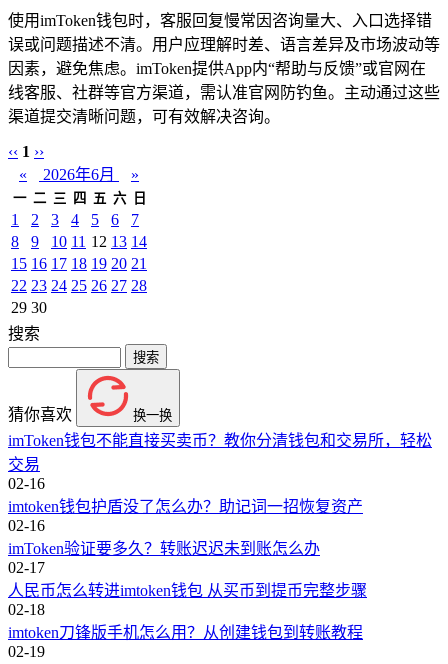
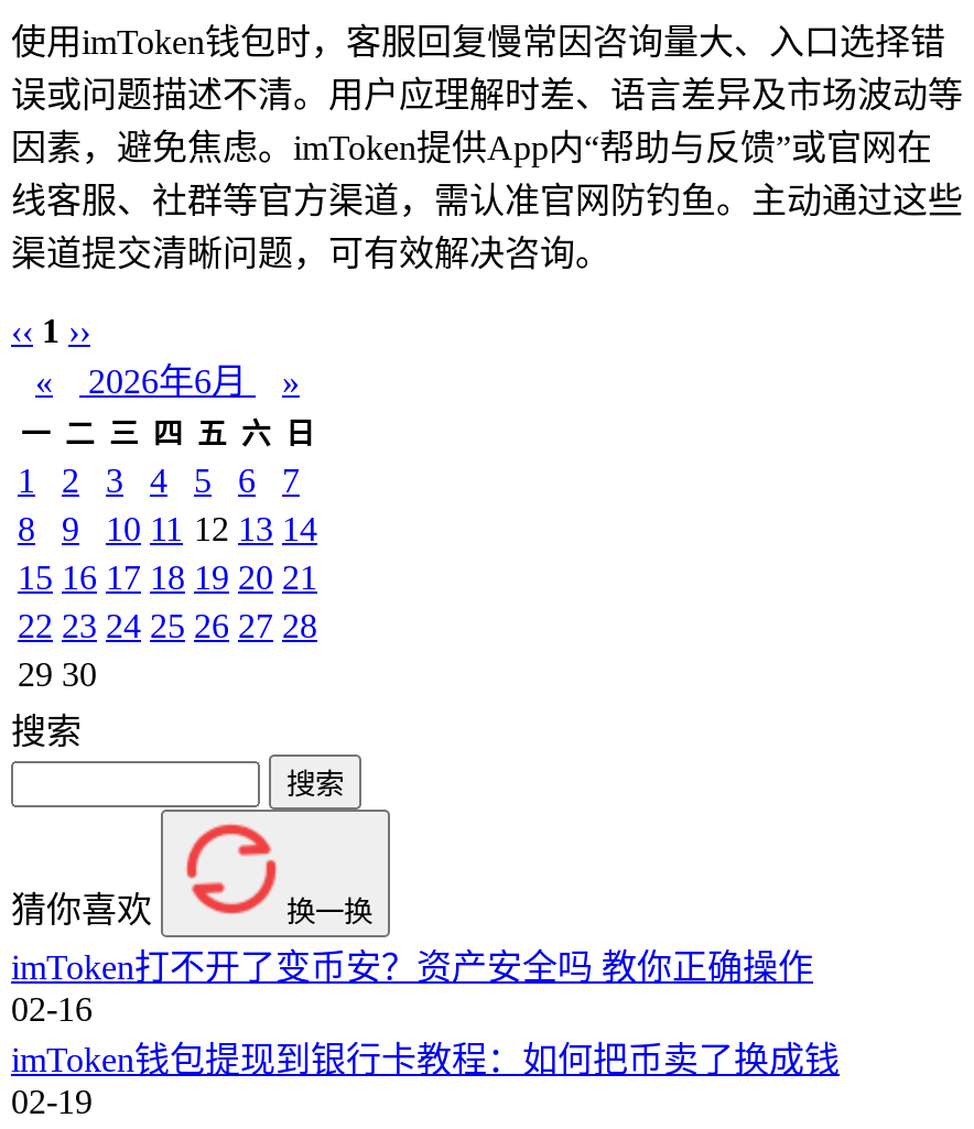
- imToken钱包不能直接买卖币？教你分清钱包和交易所，轻松
- 交易
+ imToken打不开了变币安？资产安全吗 教你正确操作

- imtoken钱包护盾没了怎么办？助记词一招恢复资产
- 02-16
- imToken验证要多久？转账迟迟未到账怎么办
- 02-17
- 人民币怎么转进imtoken钱包 从买币到提币完整步骤
- 02-18
- imtoken刀锋版手机怎么用？从创建钱包到转账教程
+ imToken钱包提现到银行卡教程：如何把币卖了换成钱
